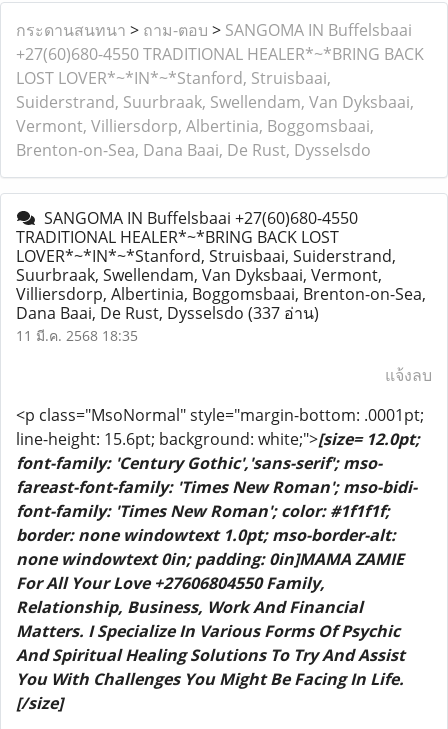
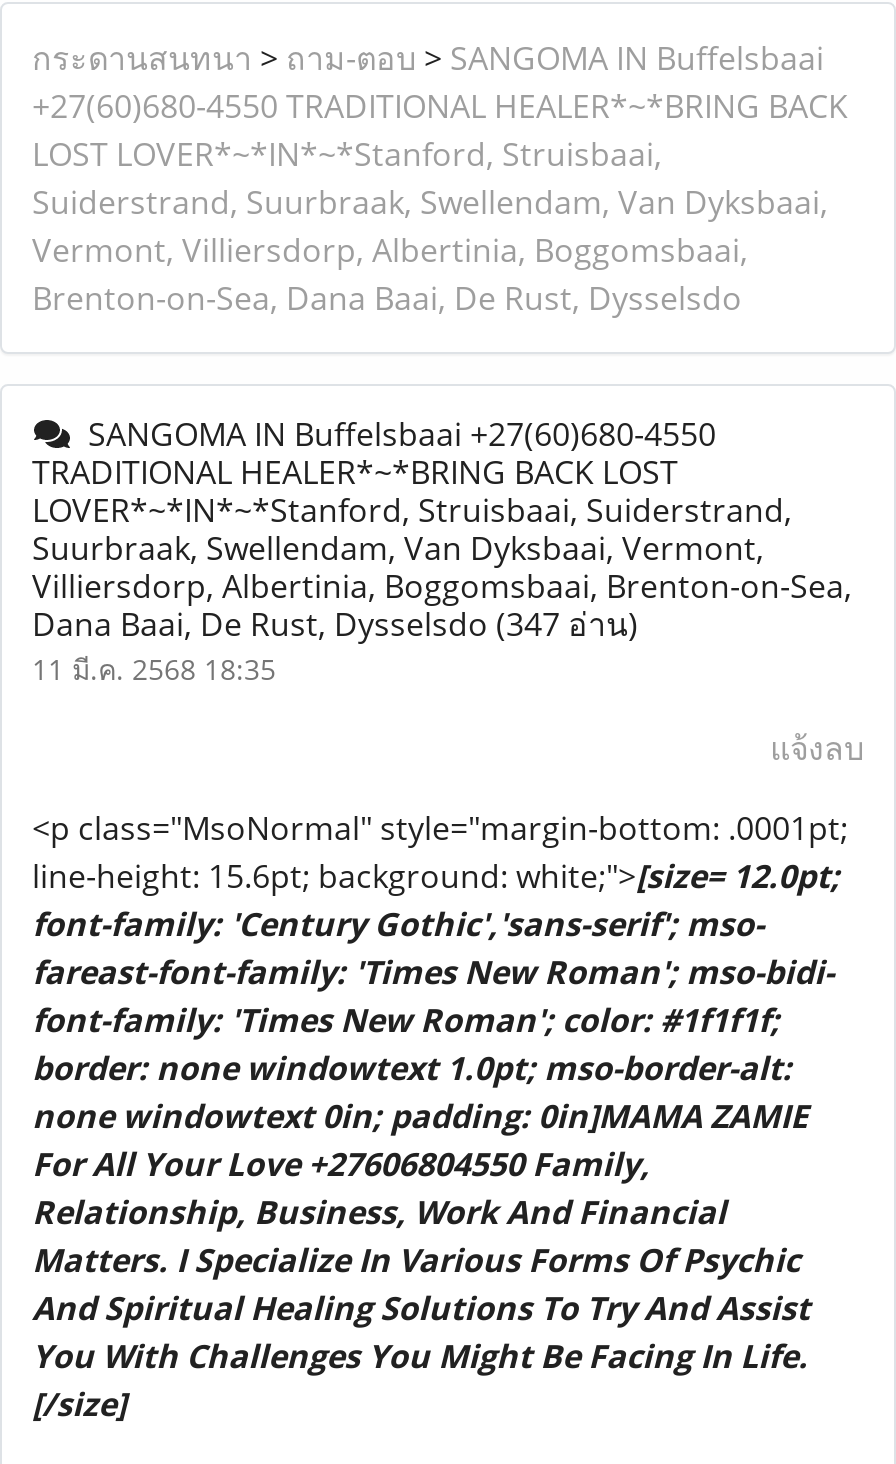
- Dana Baai, De Rust, Dysselsdo (337 อ่าน)
+ Dana Baai, De Rust, Dysselsdo (347 อ่าน)
